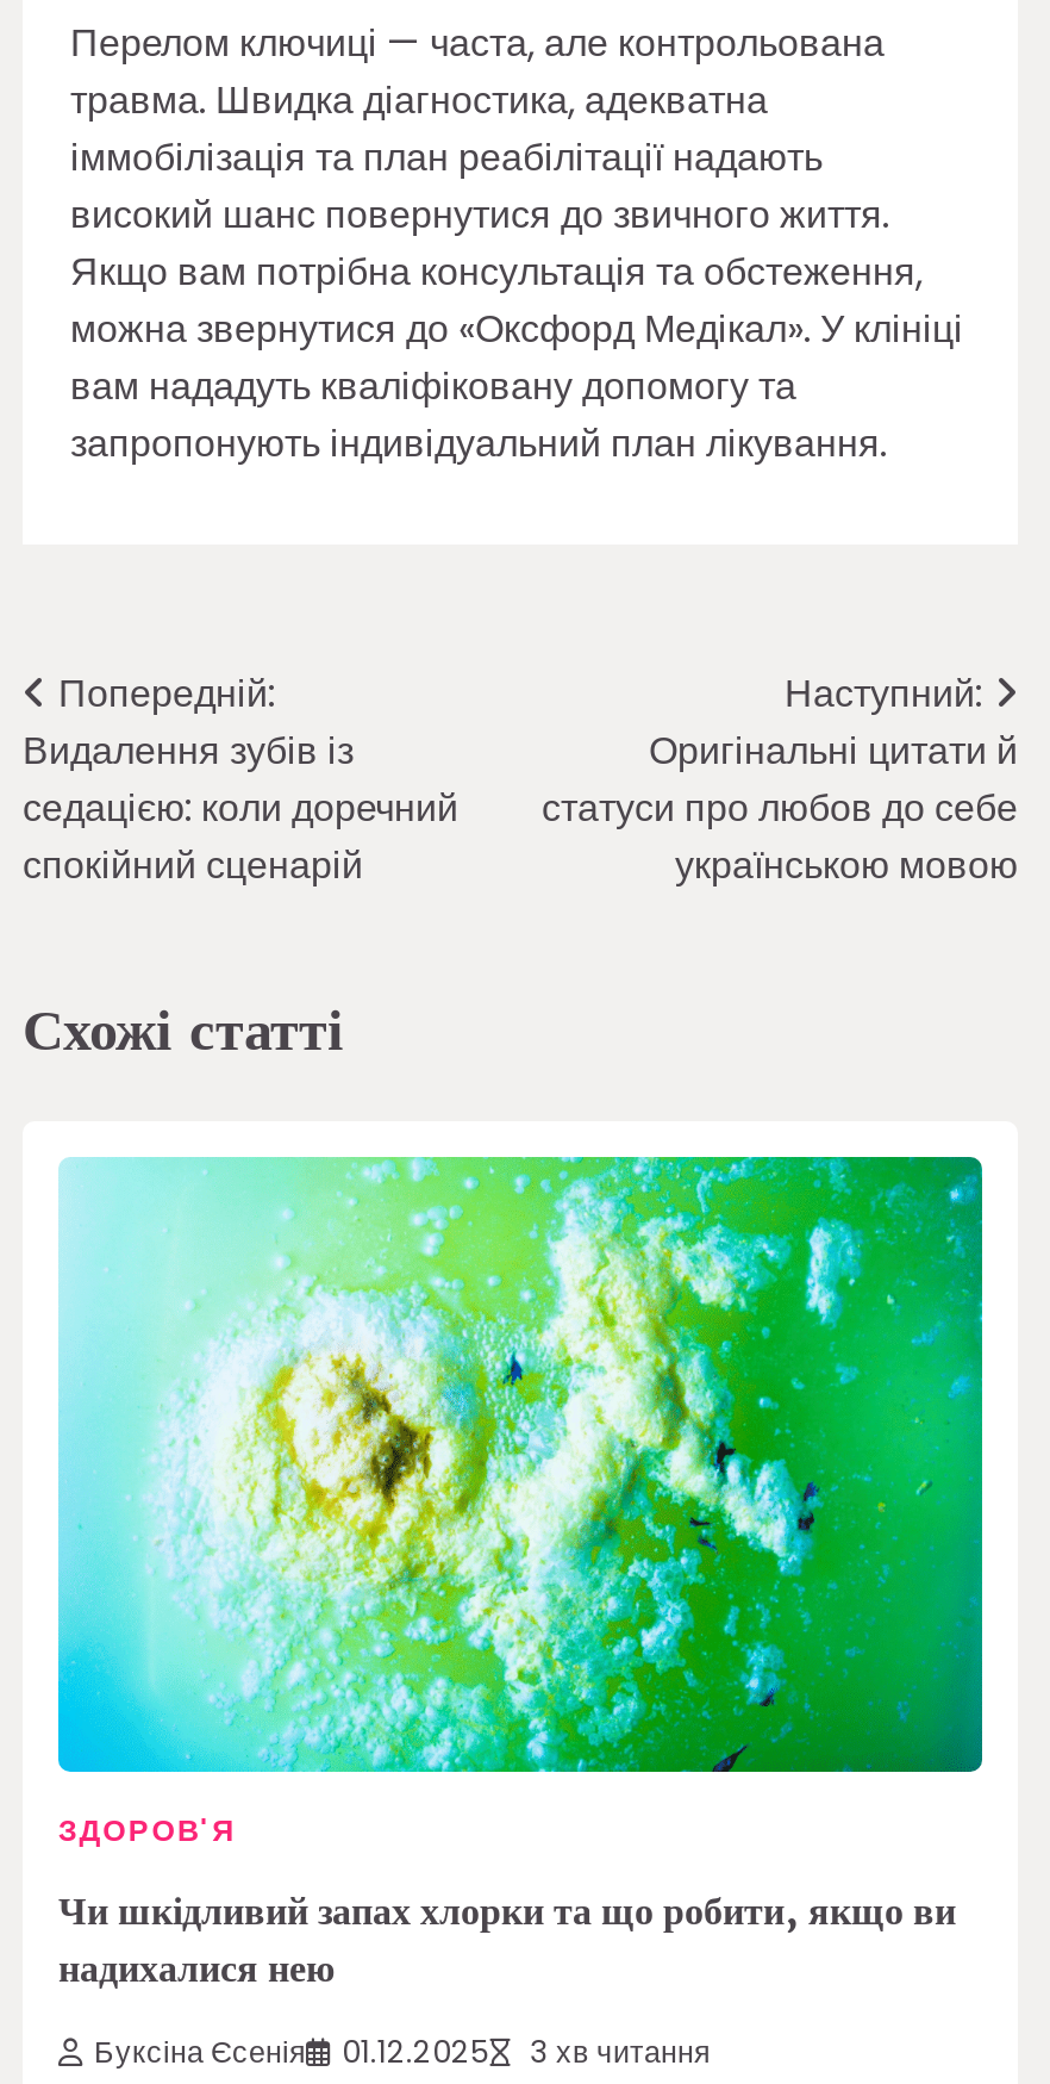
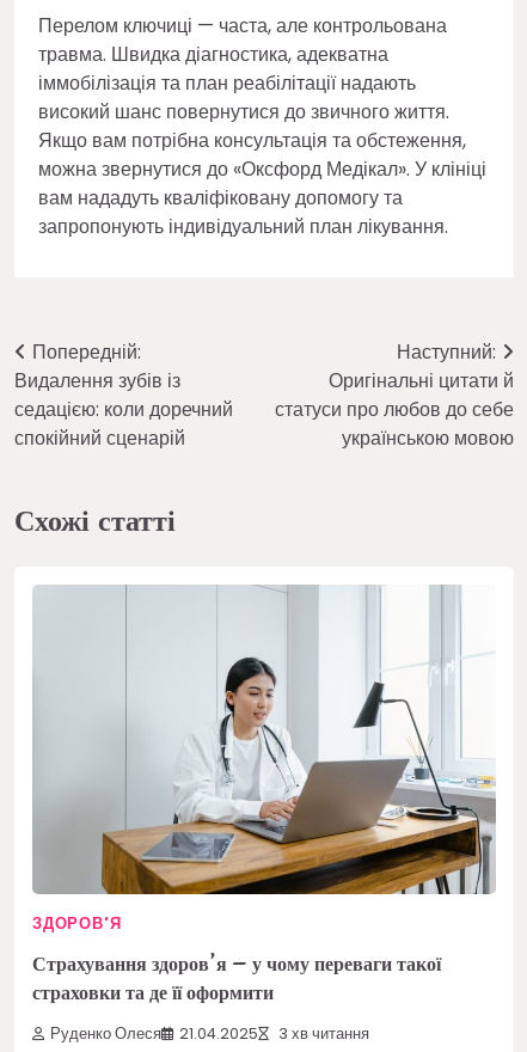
- [image]
+ [image]

- Чи шкідливий запах хлорки та що робити, якщо ви
- надихалися нею
+ Страхування здоров’я – у чому переваги такої
+ страховки та де її оформити

- Буксіна Єсенія
- 01.12.2025
+ Руденко Олеся
+ 21.04.2025
